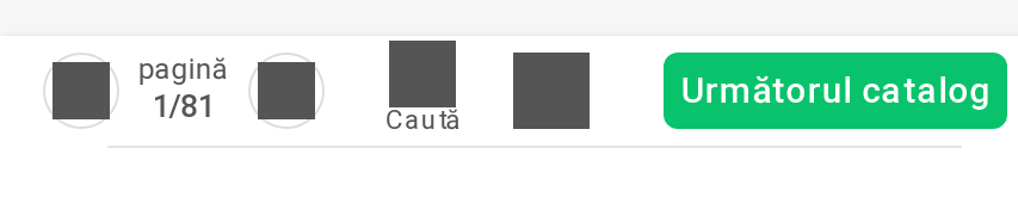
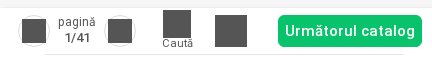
- 1/81
+ 1/41
